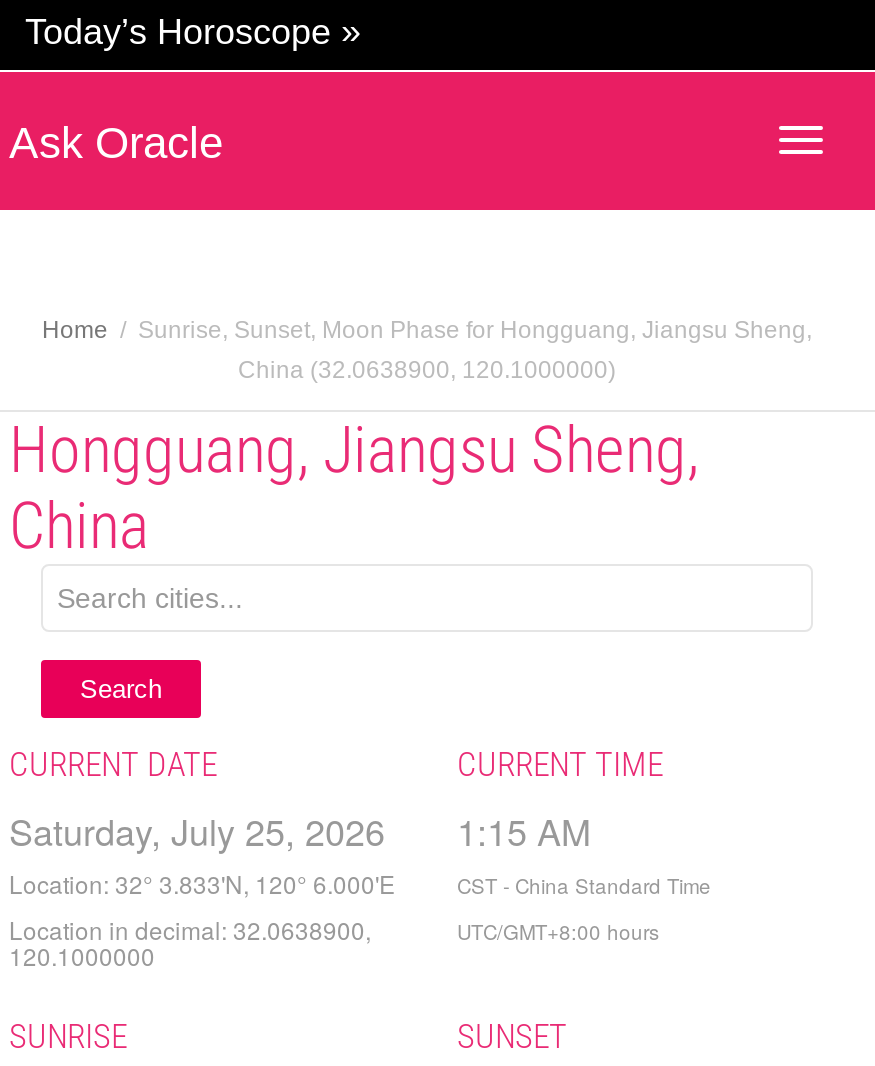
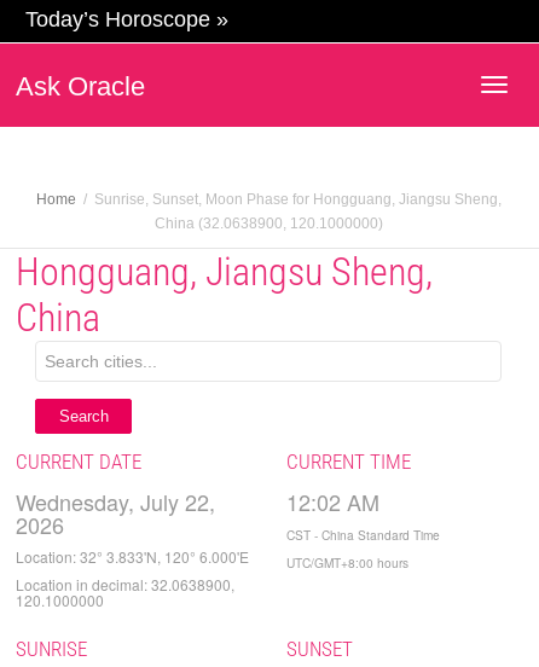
- Saturday, July 25, 2026
+ Wednesday, July 22,
+ 2026

- 1:15 AM
+ 12:02 AM
